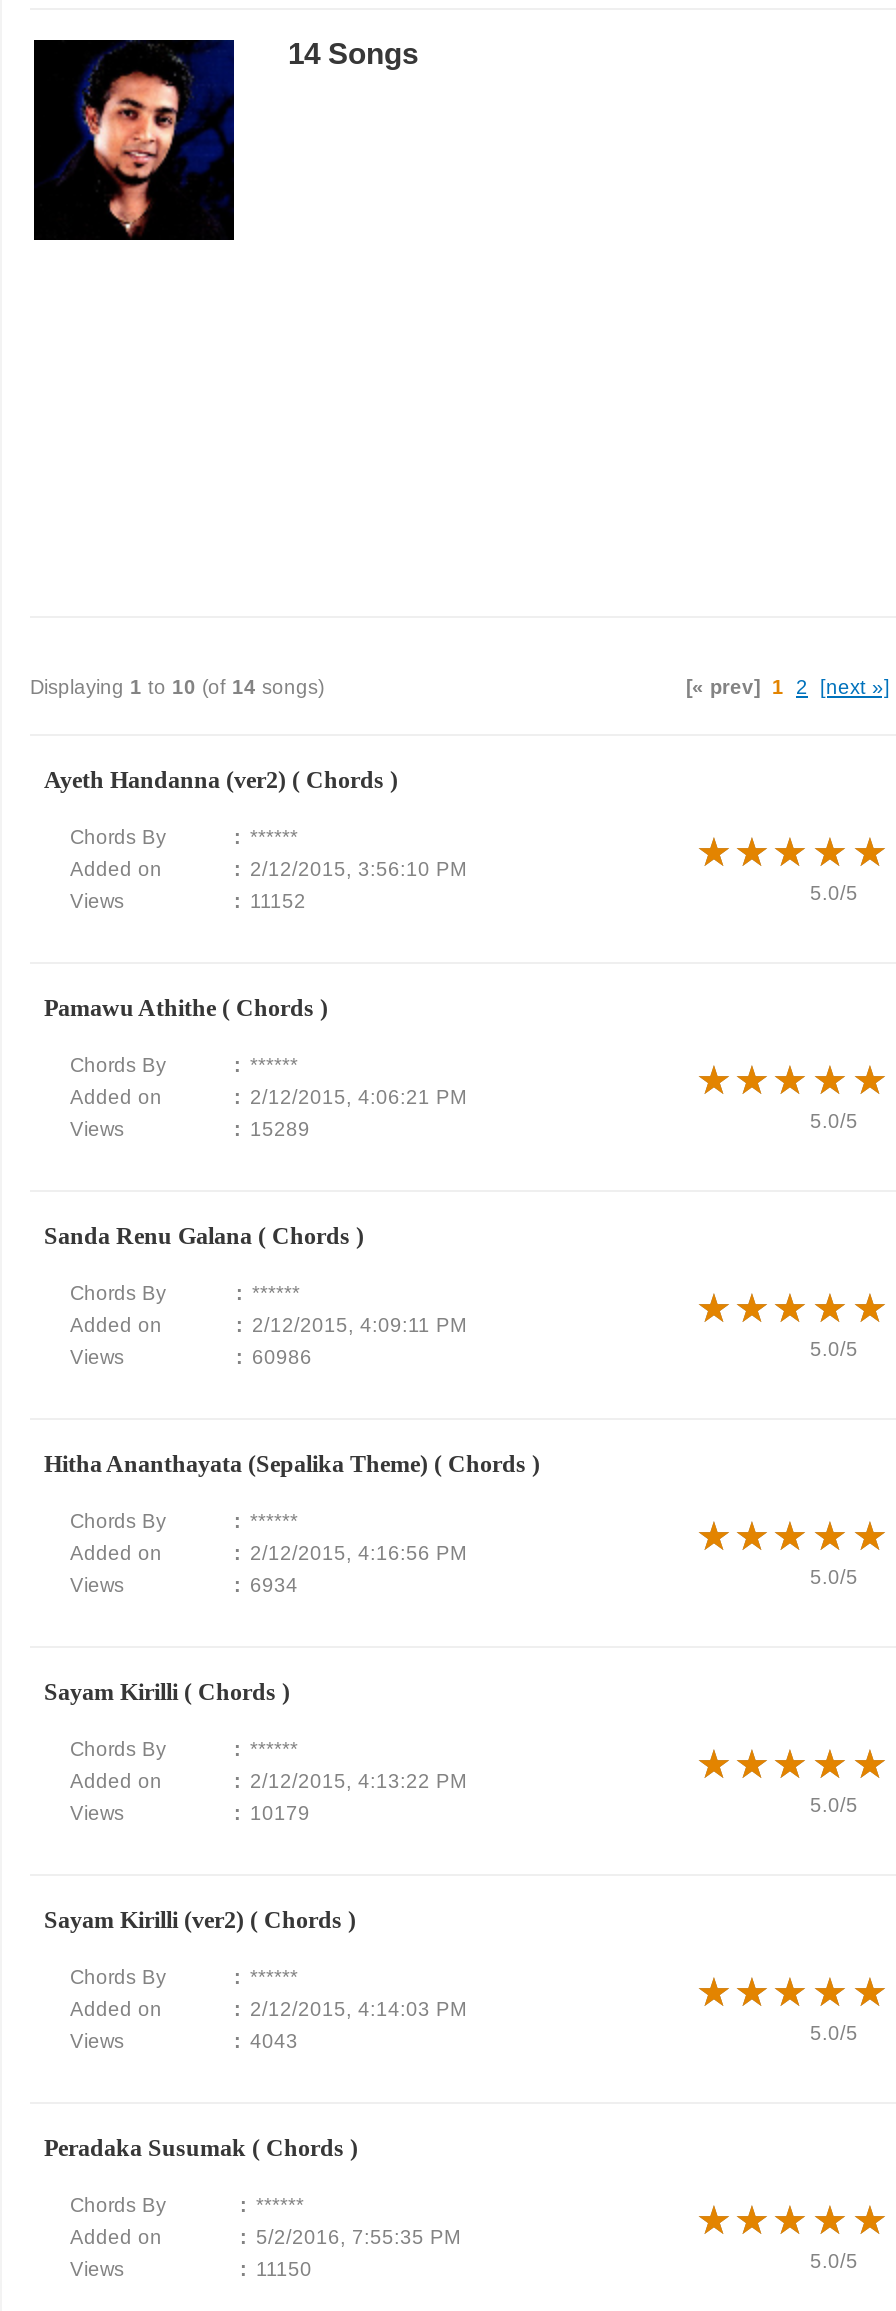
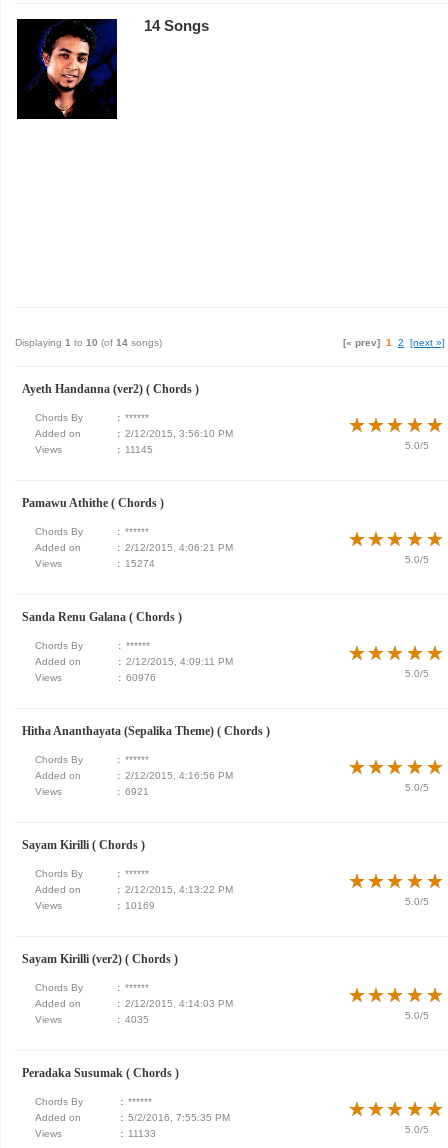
- : 11152
+ : 11145

- : 15289
+ : 15274

- : 60986
+ : 60976

- : 6934
+ : 6921

- : 10179
+ : 10169

- : 4043
+ : 4035

- : 11150
+ : 11133
